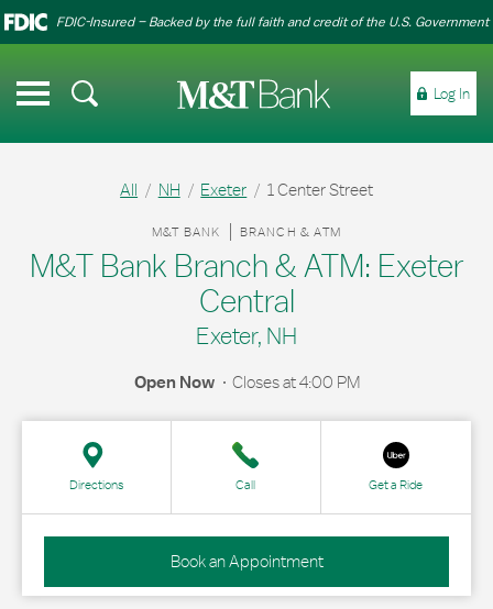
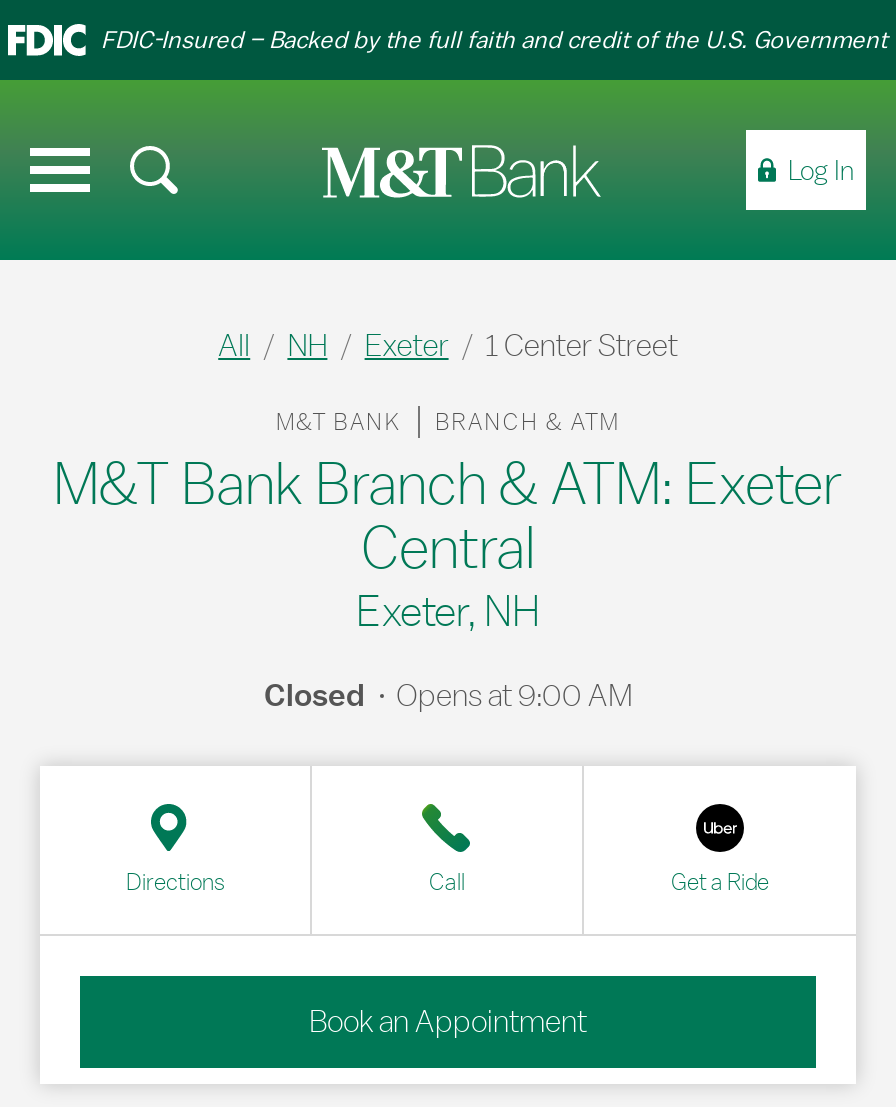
- Open Now
- Closes at 4:00 PM
+ Closed
+ Opens at 9:00 AM
